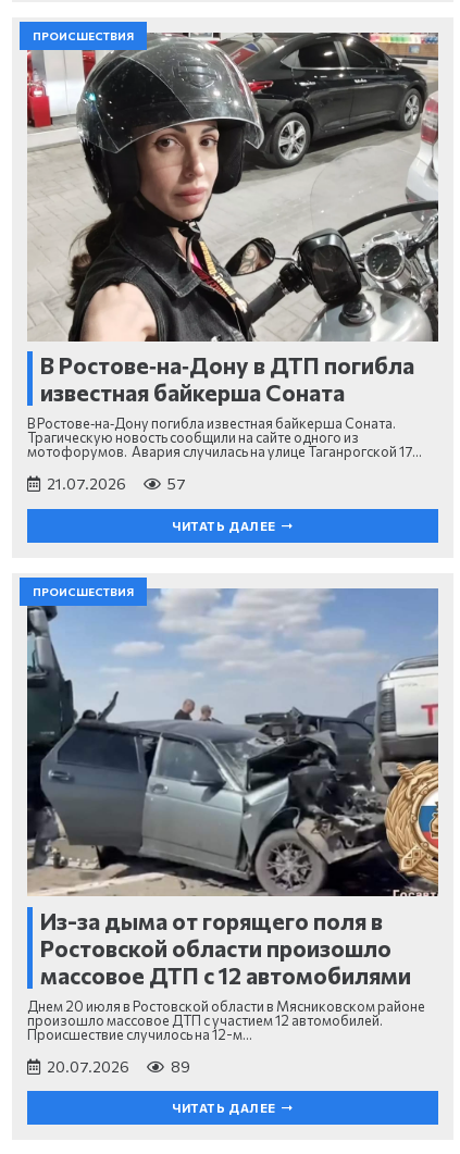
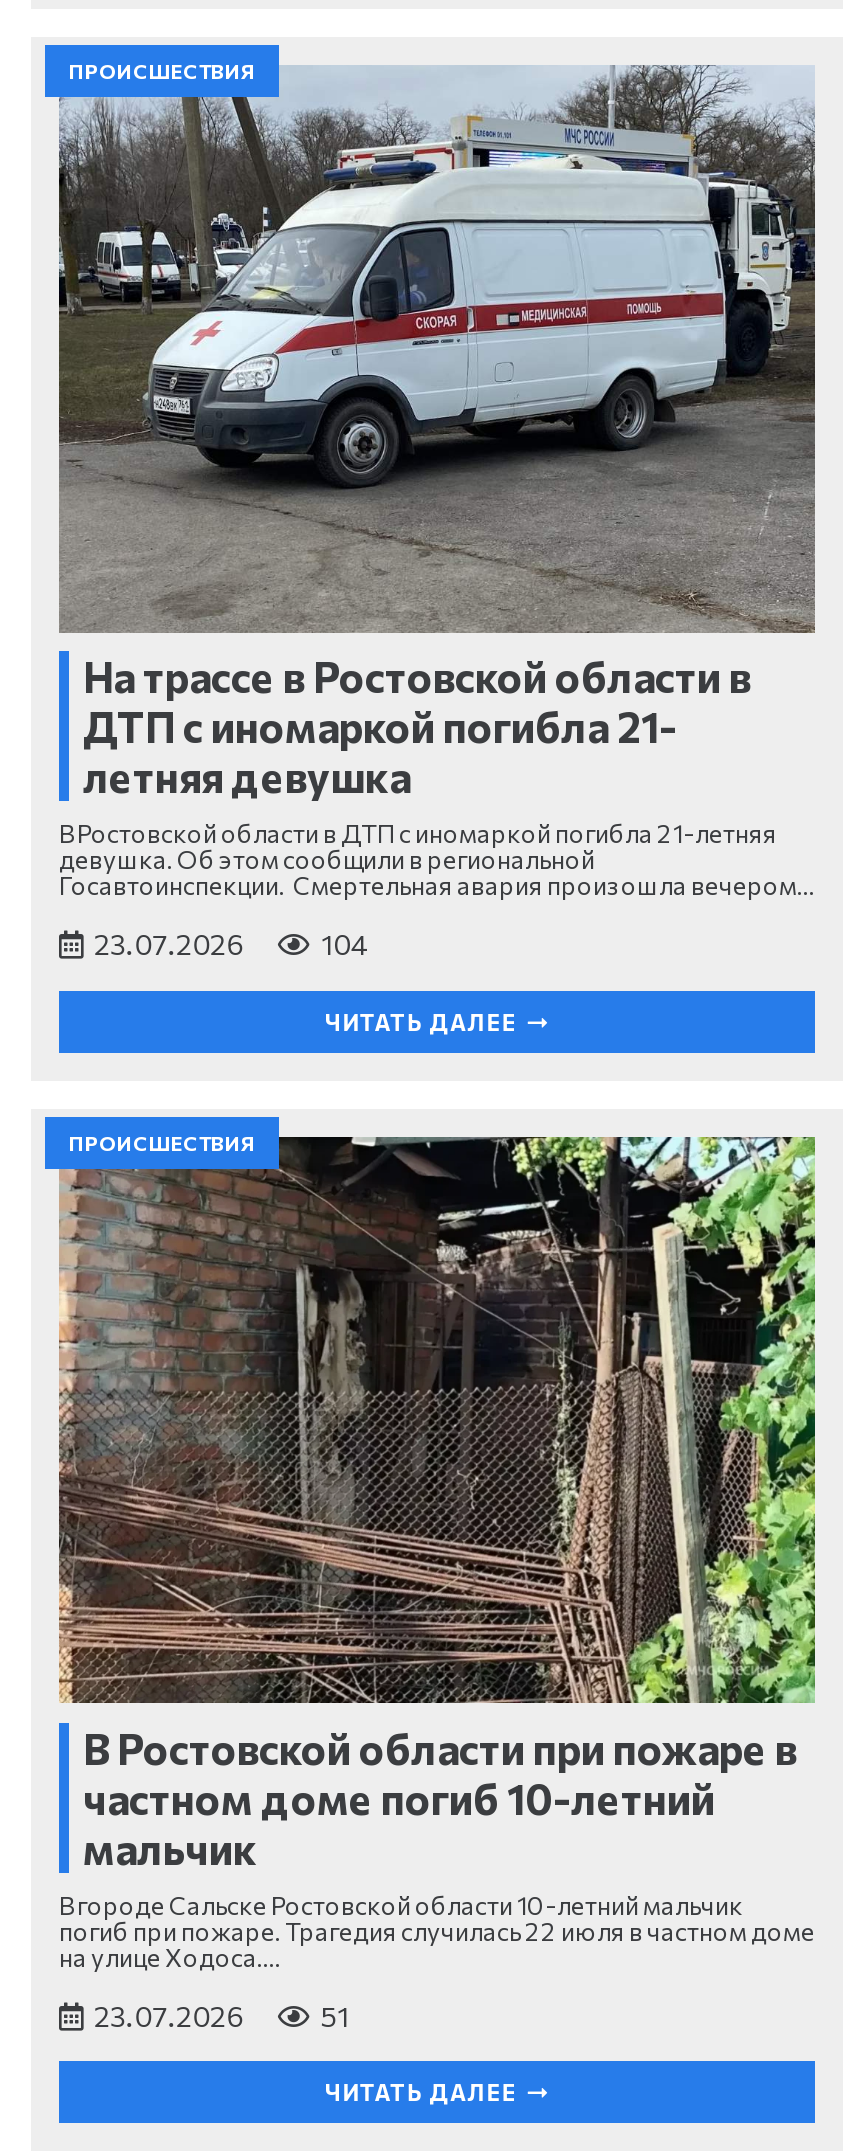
- [image]
- В Ростове‑на‑Дону в ДТП погибла
- известная байкерша Соната
- В Ростове‑на‑Дону погибла известная байкерша Соната.
- Трагическую новость сообщили на сайте одного из
- мотофорумов. Авария случилась на улице Таганрогской 17…
+ [image]
+ На трассе в Ростовской области в
+ ДТП с иномаркой погибла 21-
+ летняя девушка
+ В Ростовской области в ДТП с иномаркой погибла 21-летняя
+ девушка. Об этом сообщили в региональной
+ Госавтоинспекции. Смертельная авария произошла вечером…

- 21.07.2026
- 57
+ 23.07.2026
+ 104

- [image]
- Из-за дыма от горящего поля в
- Ростовской области произошло
- массовое ДТП с 12 автомобилями
- Днем 20 июля в Ростовской области в Мясниковском районе
- произошло массовое ДТП с участием 12 автомобилей.
- Происшествие случилось на 12-м…
+ [image]
+ В Ростовской области при пожаре в
+ частном доме погиб 10-летний
+ мальчик
+ В городе Сальске Ростовской области 10-летний мальчик
+ погиб при пожаре. Трагедия случилась 22 июля в частном доме
+ на улице Ходоса.…

- 20.07.2026
- 89
+ 23.07.2026
+ 51
